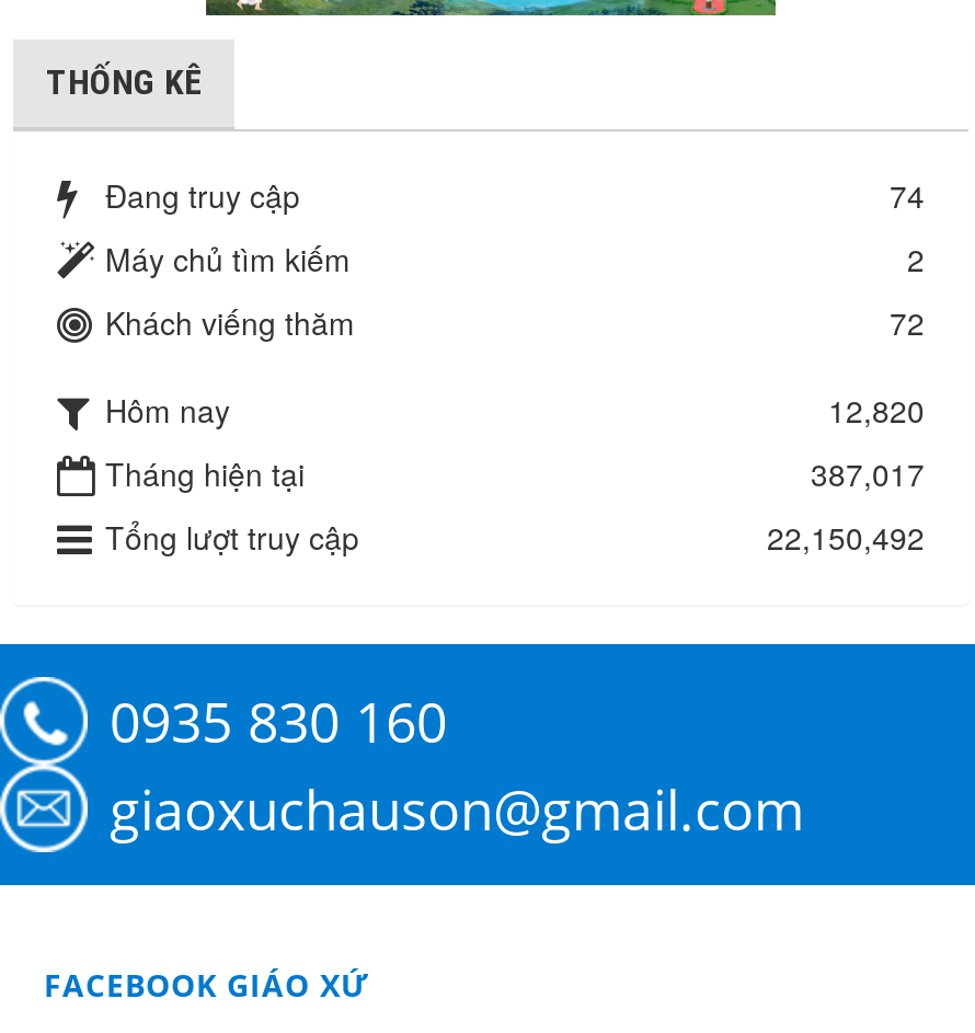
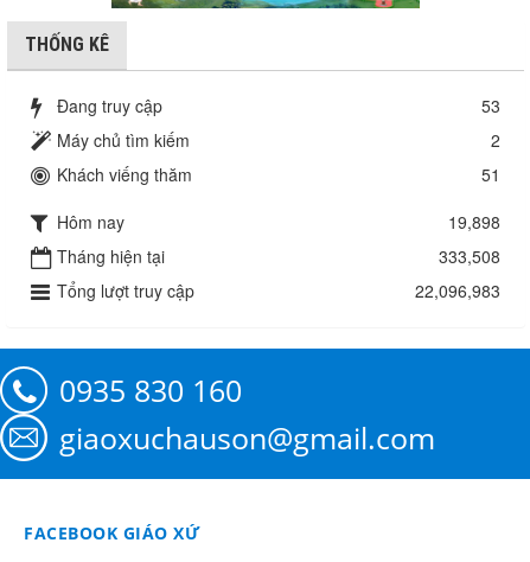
- 74
+ 53

- 72
+ 51

- 12,820
+ 19,898

- 387,017
+ 333,508

- 22,150,492
+ 22,096,983
